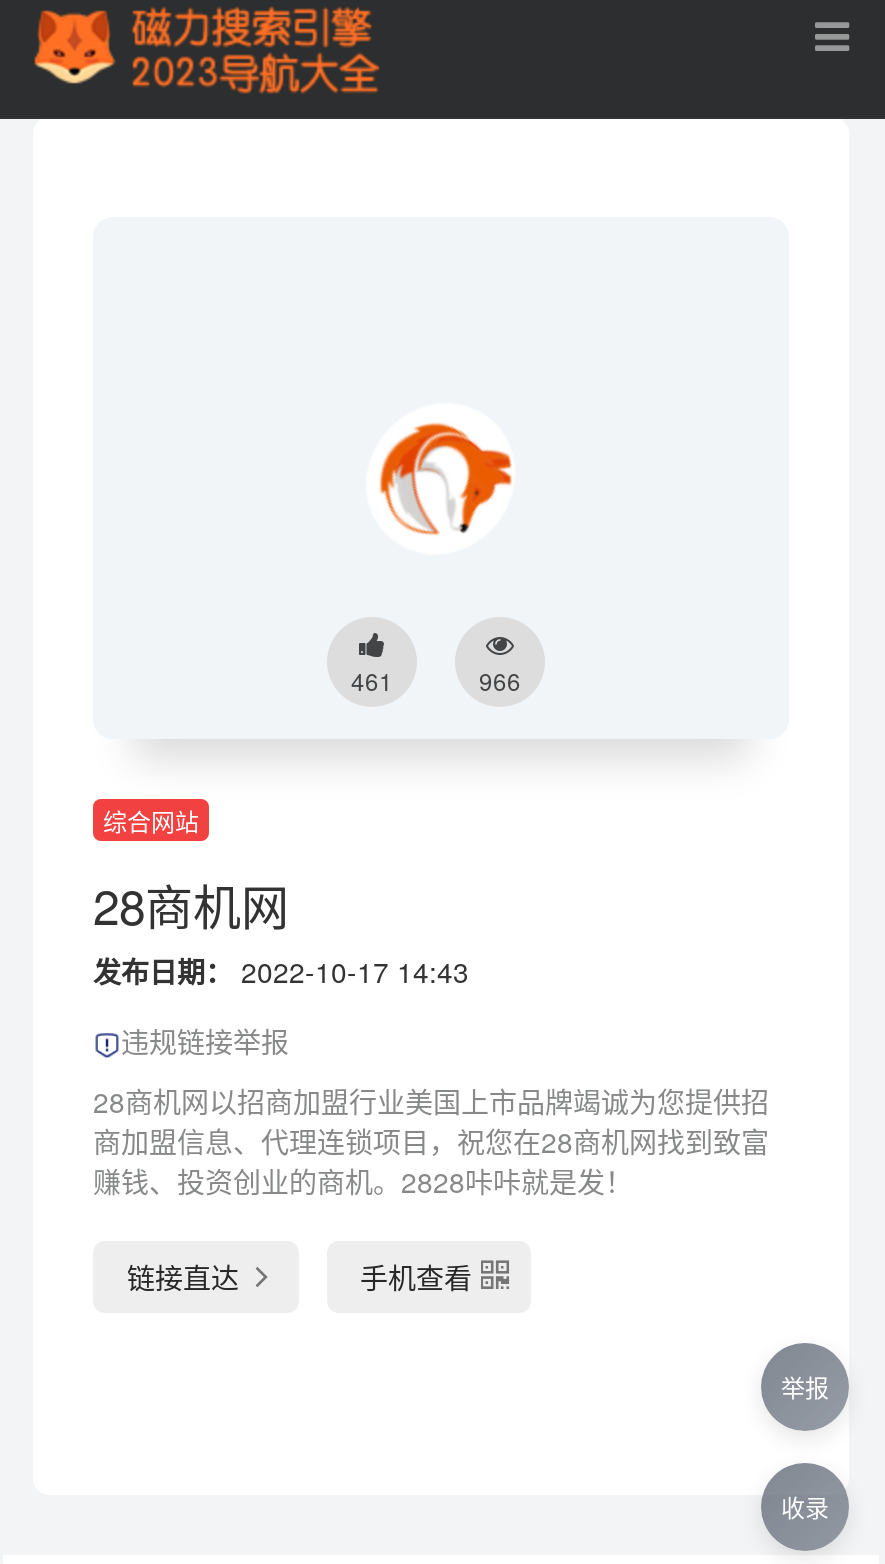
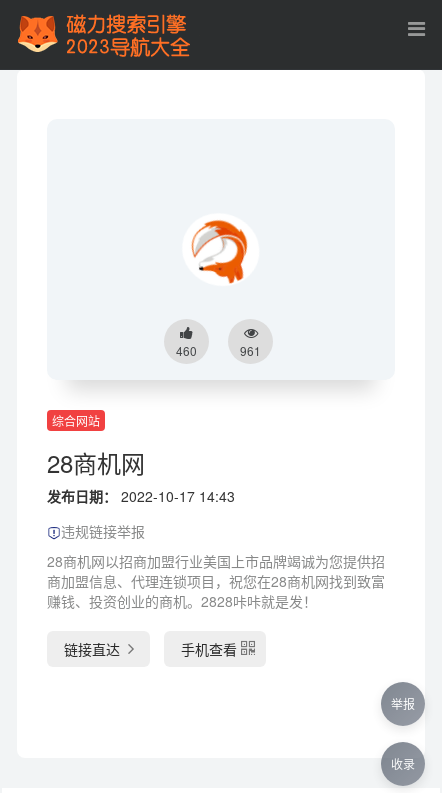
- [image]
+ [image]

- 461
+ 460

- 966
+ 961
